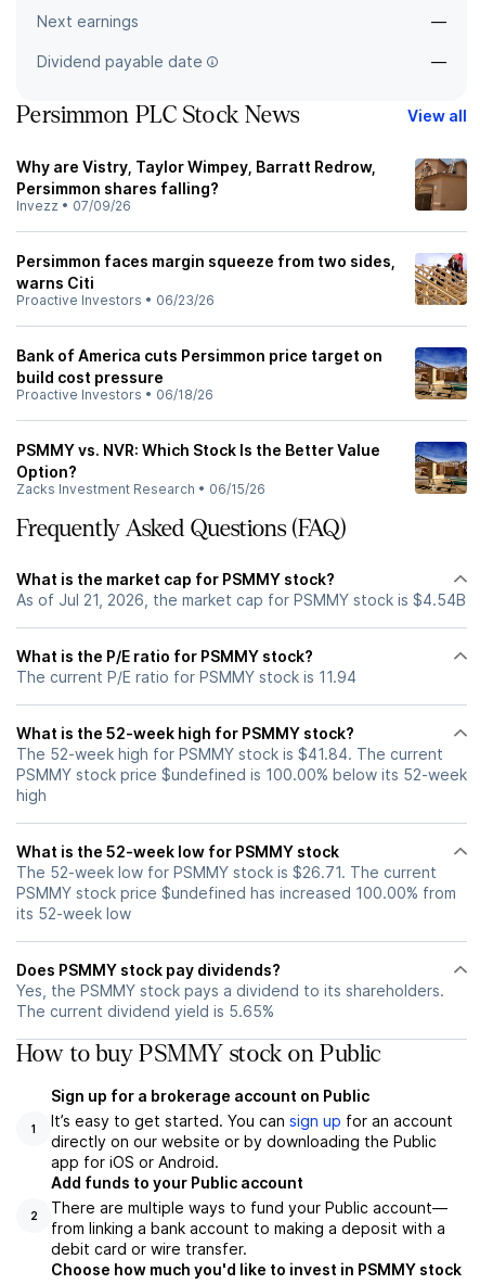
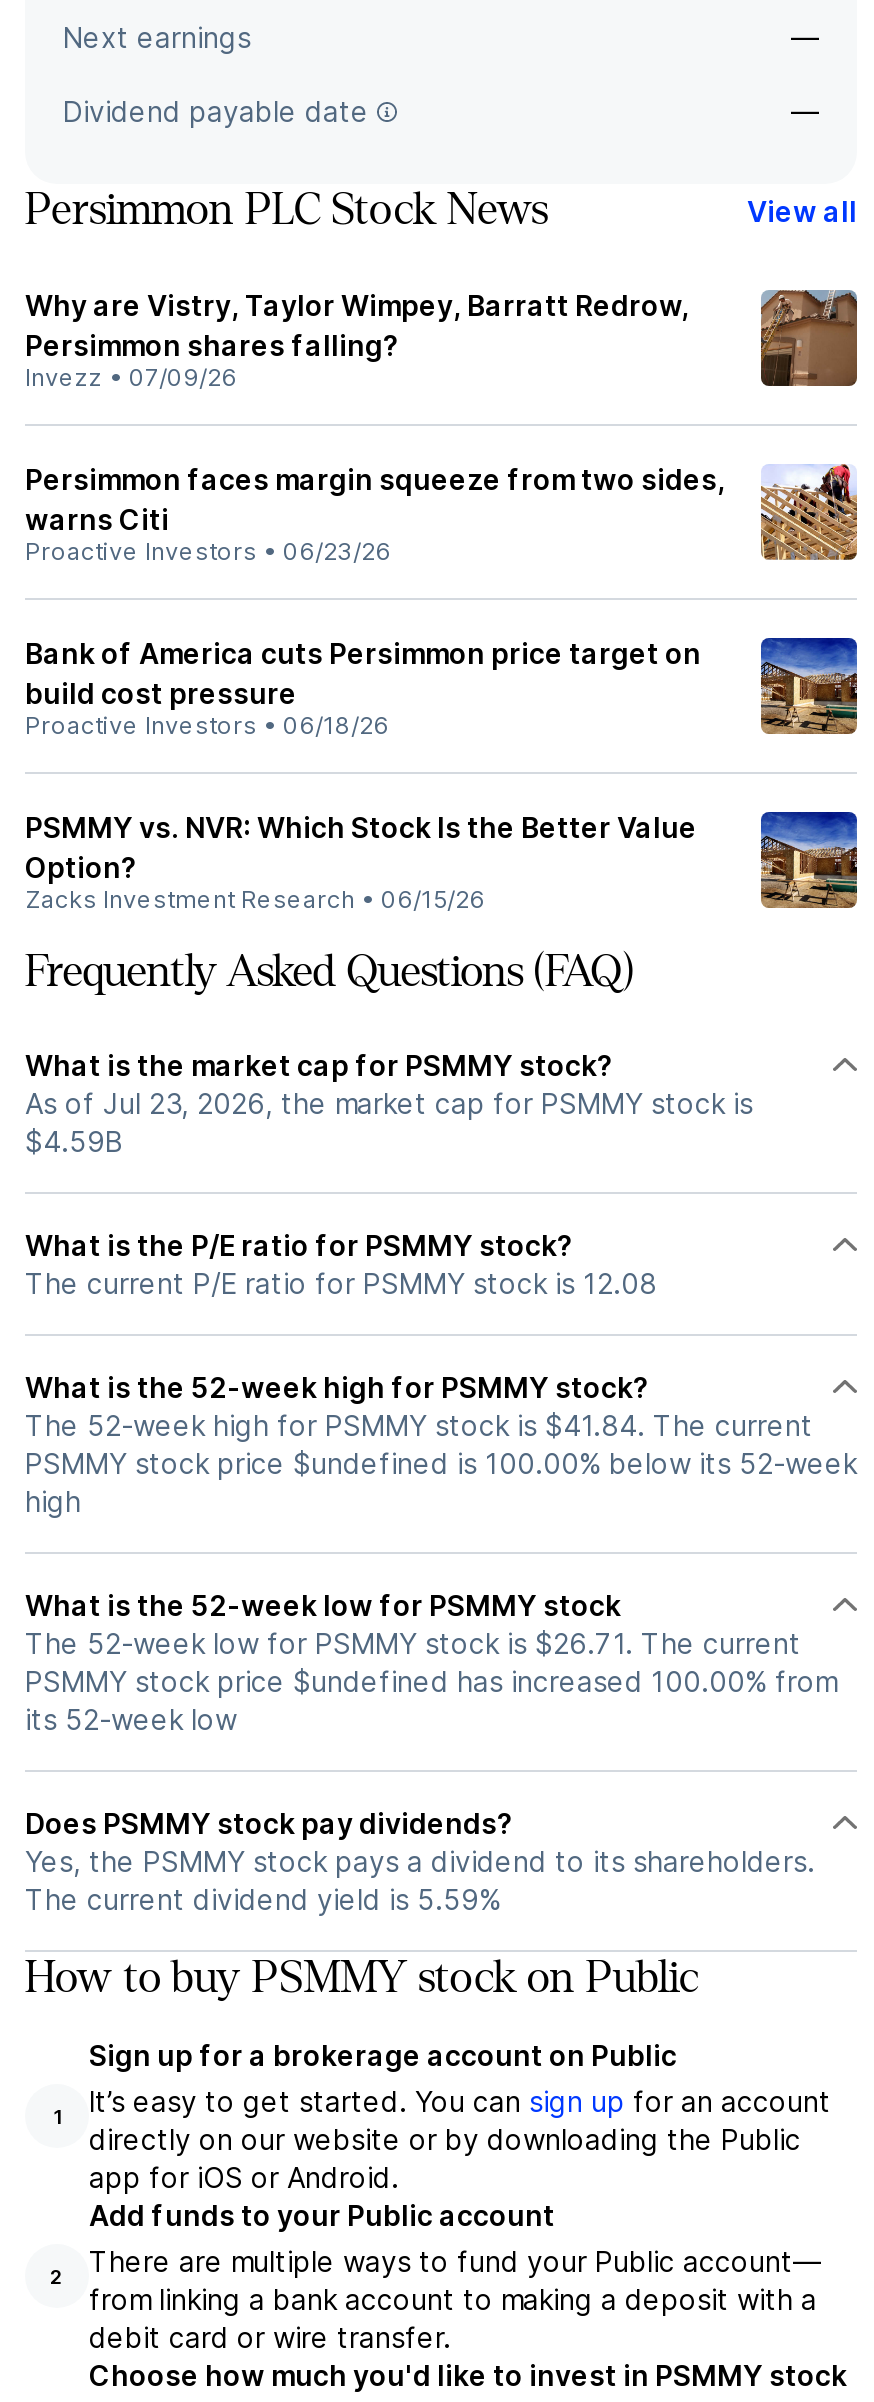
- As of Jul 21, 2026, the market cap for PSMMY stock is $4.54B
+ As of Jul 23, 2026, the market cap for PSMMY stock is
+ $4.59B

- The current P/E ratio for PSMMY stock is 11.94
+ The current P/E ratio for PSMMY stock is 12.08

- The current dividend yield is 5.65%
+ The current dividend yield is 5.59%
